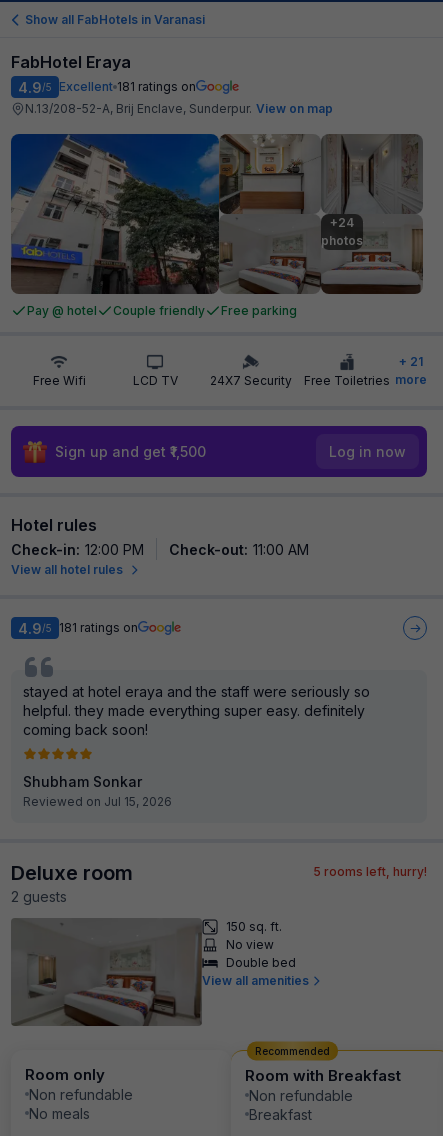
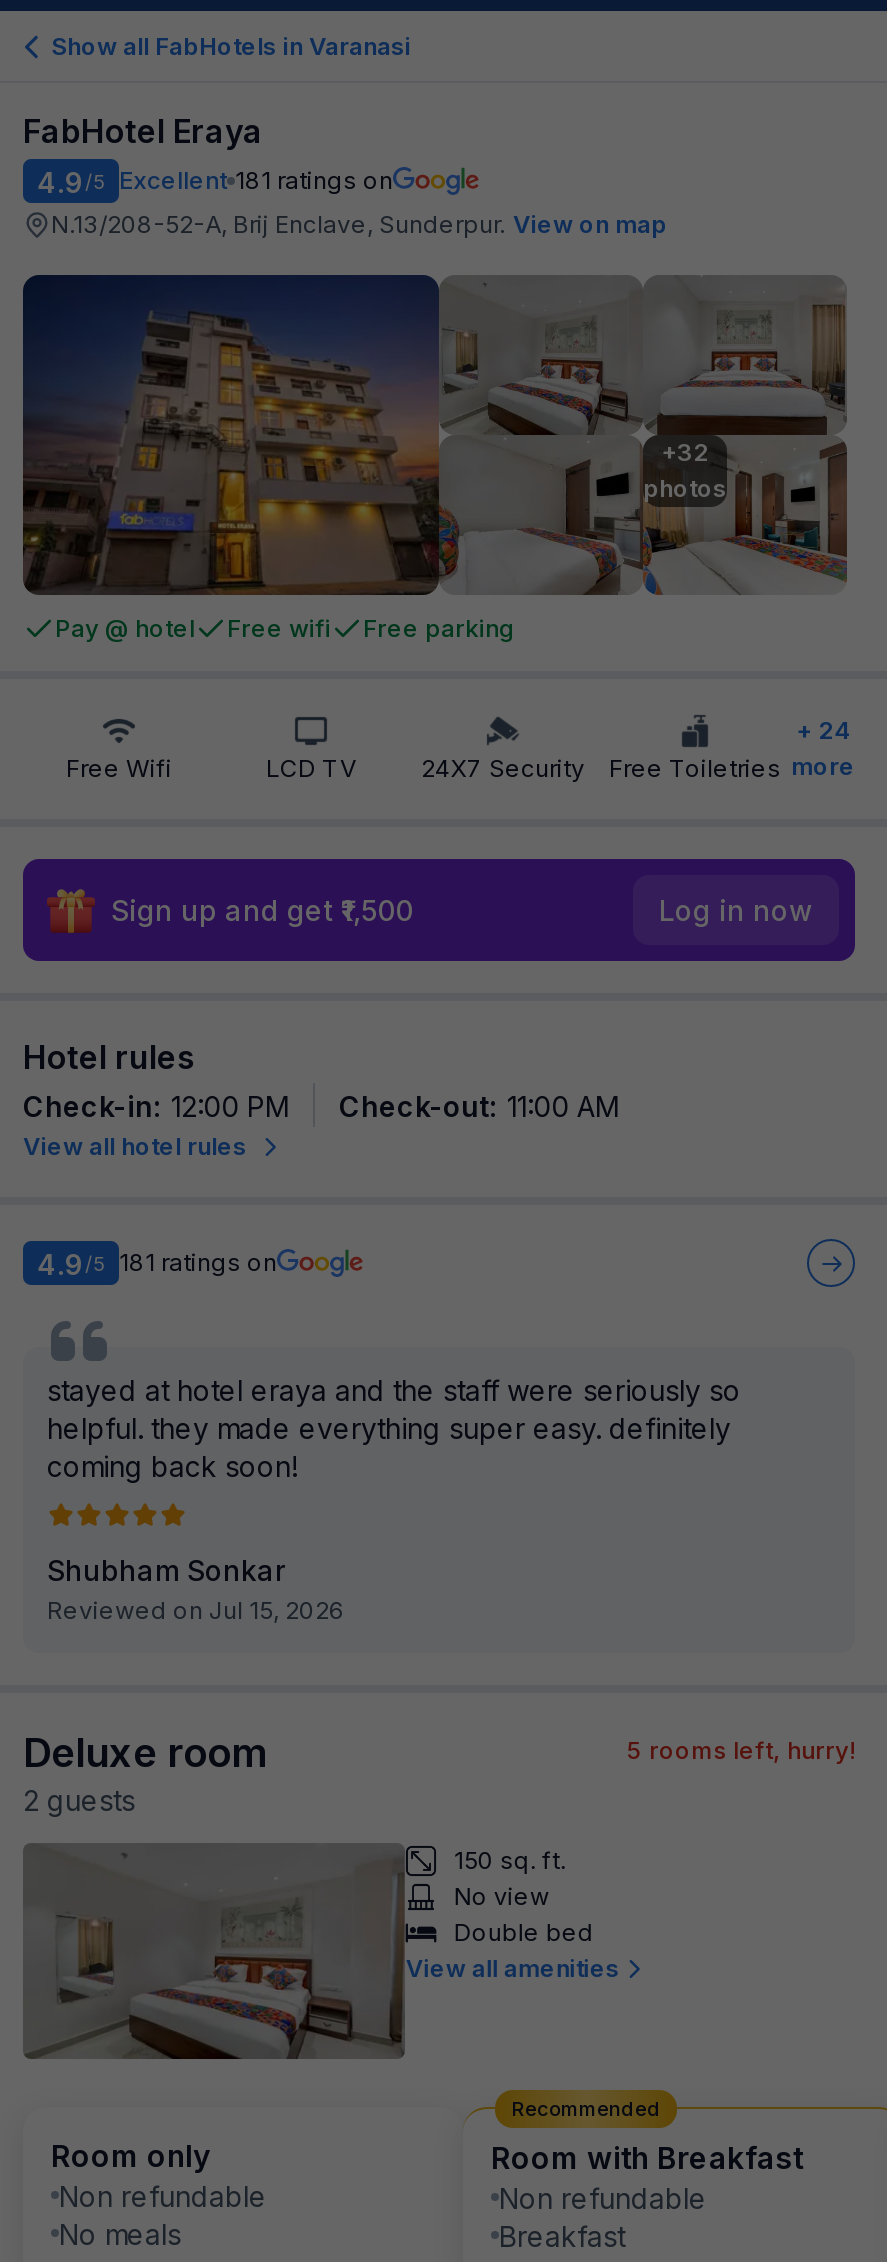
- [image]
- +24
+ [image]
+ +32

- Couple friendly
+ Free wifi

- + 21
+ + 24
